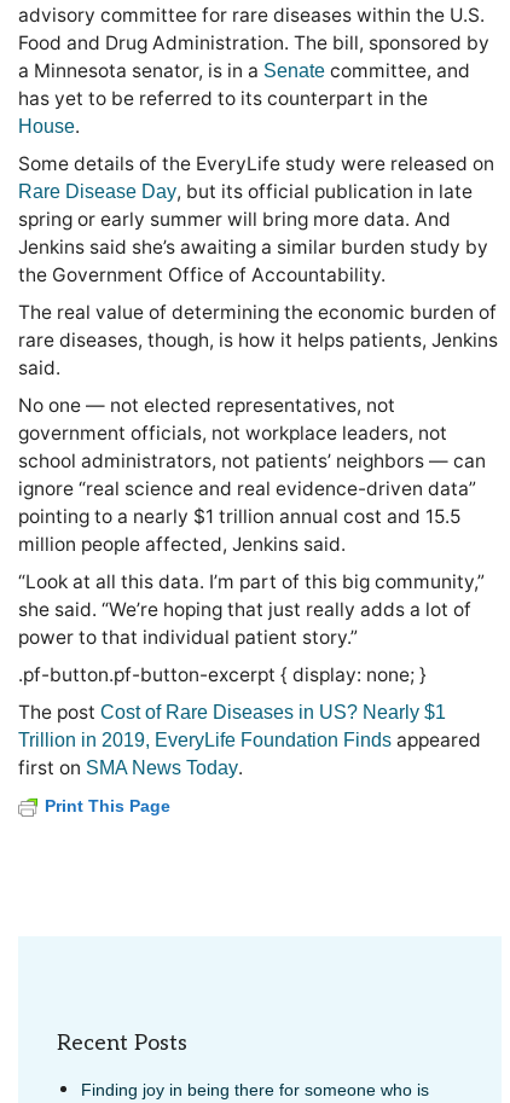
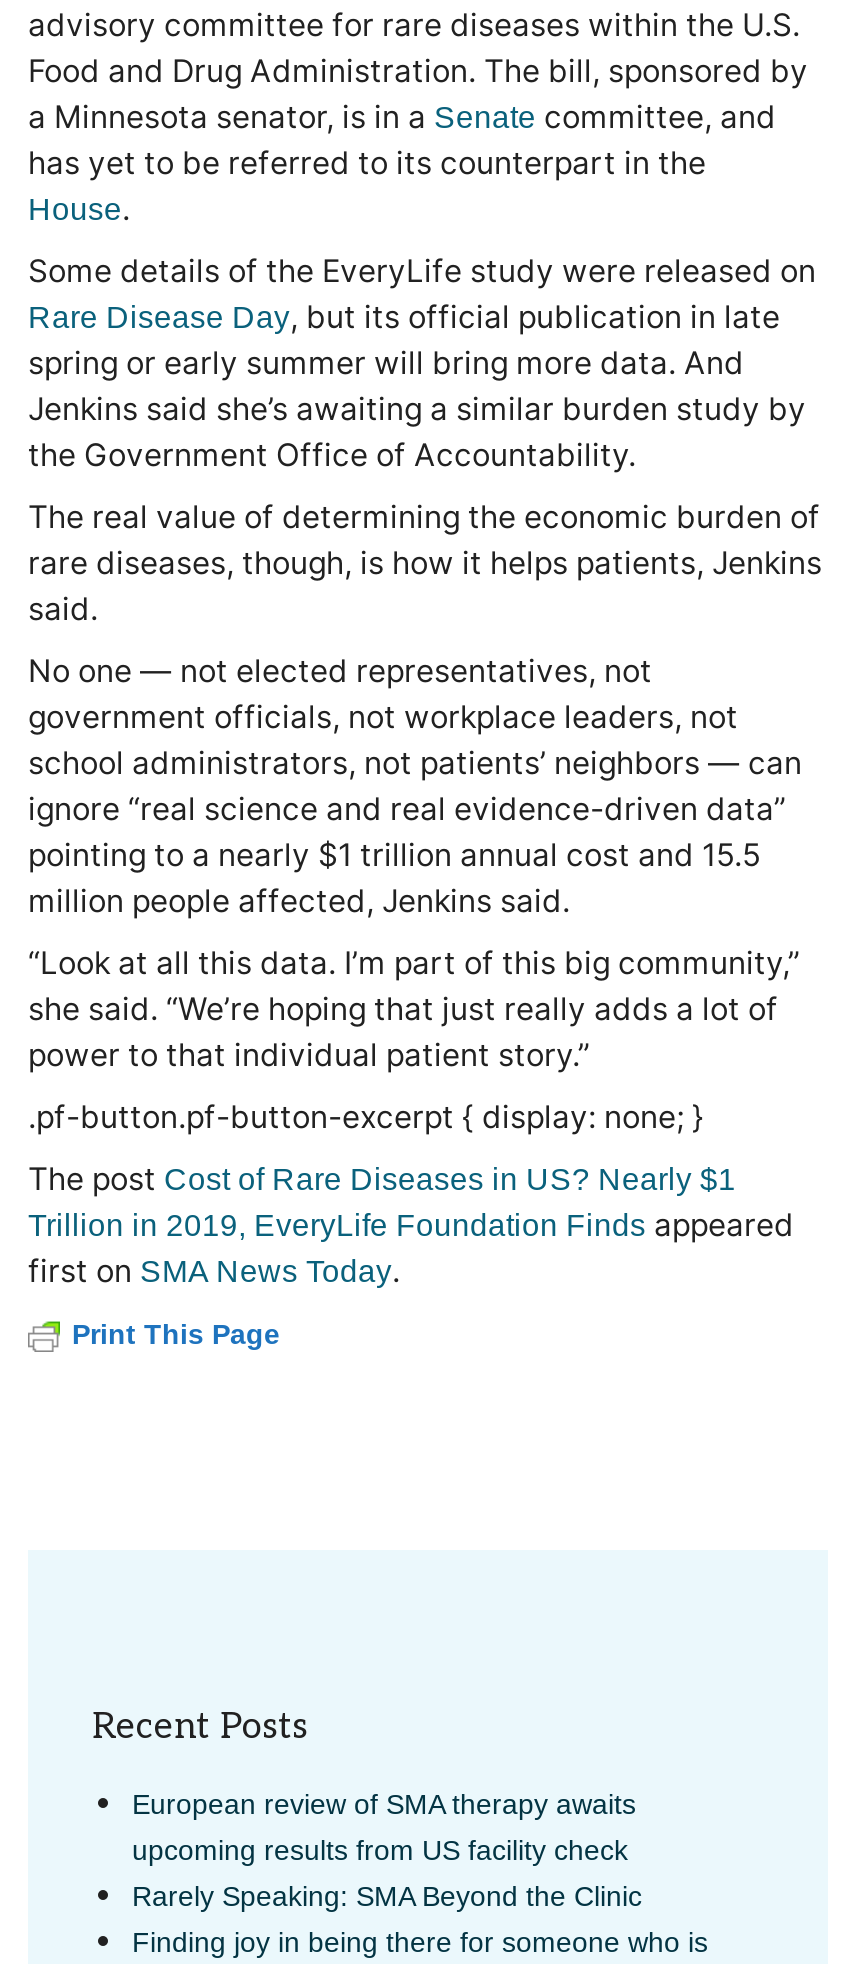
+ European review of SMA therapy awaits
+ upcoming results from US facility check
+ Rarely Speaking: SMA Beyond the Clinic
